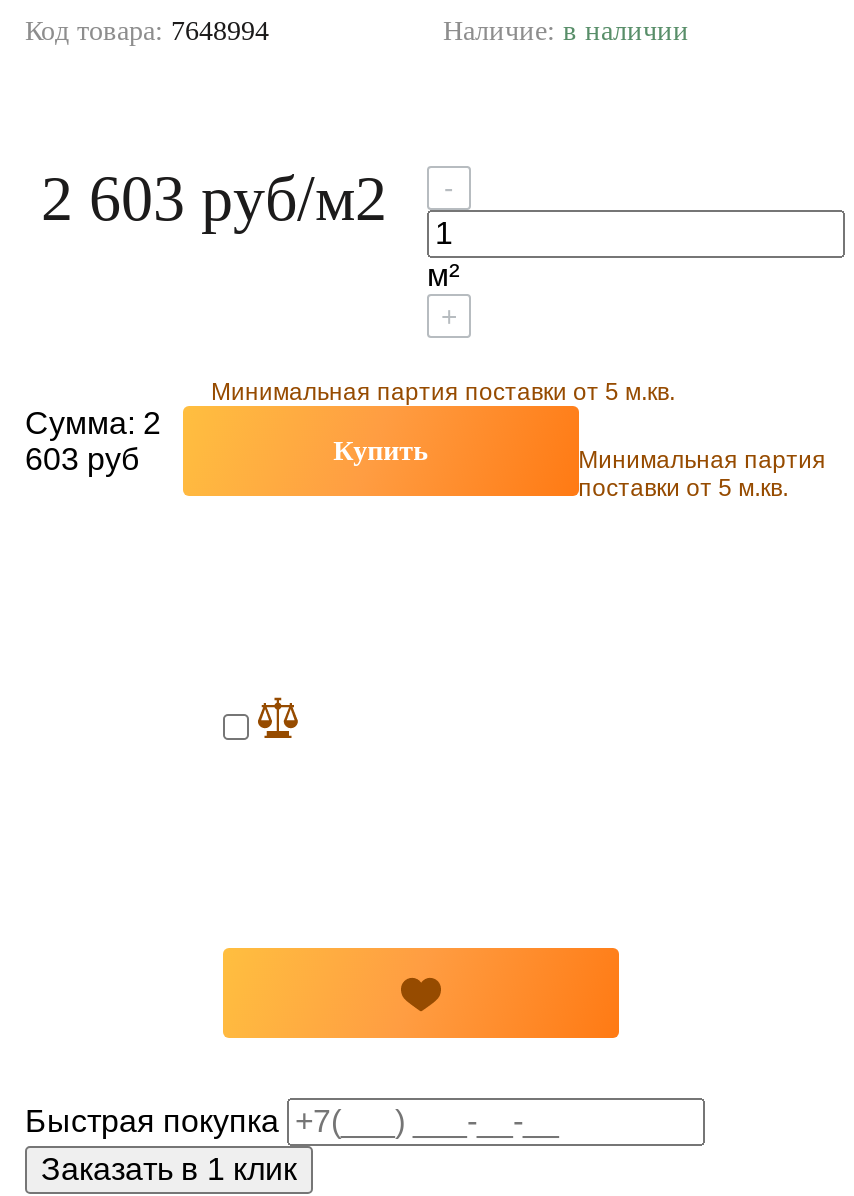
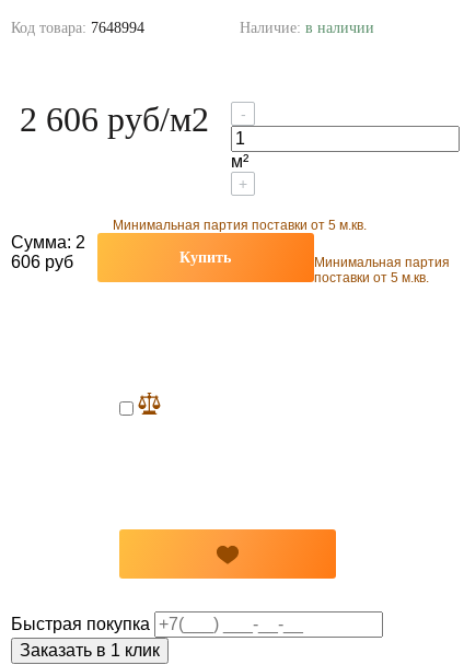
- 2 603 руб/м2
+ 2 606 руб/м2

- 603 руб
+ 606 руб
